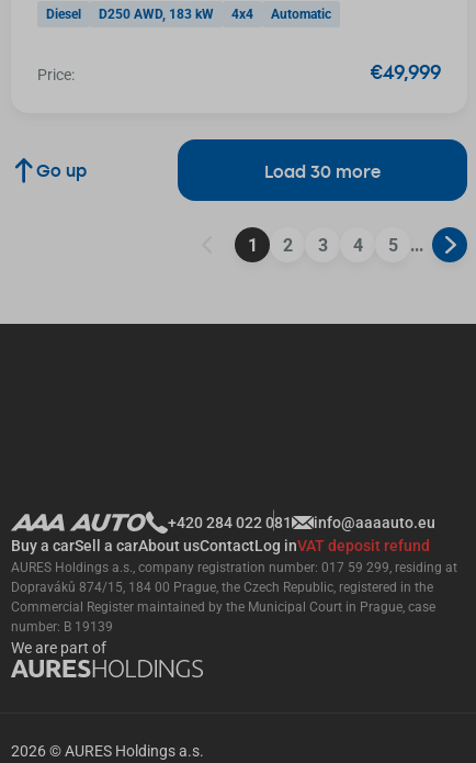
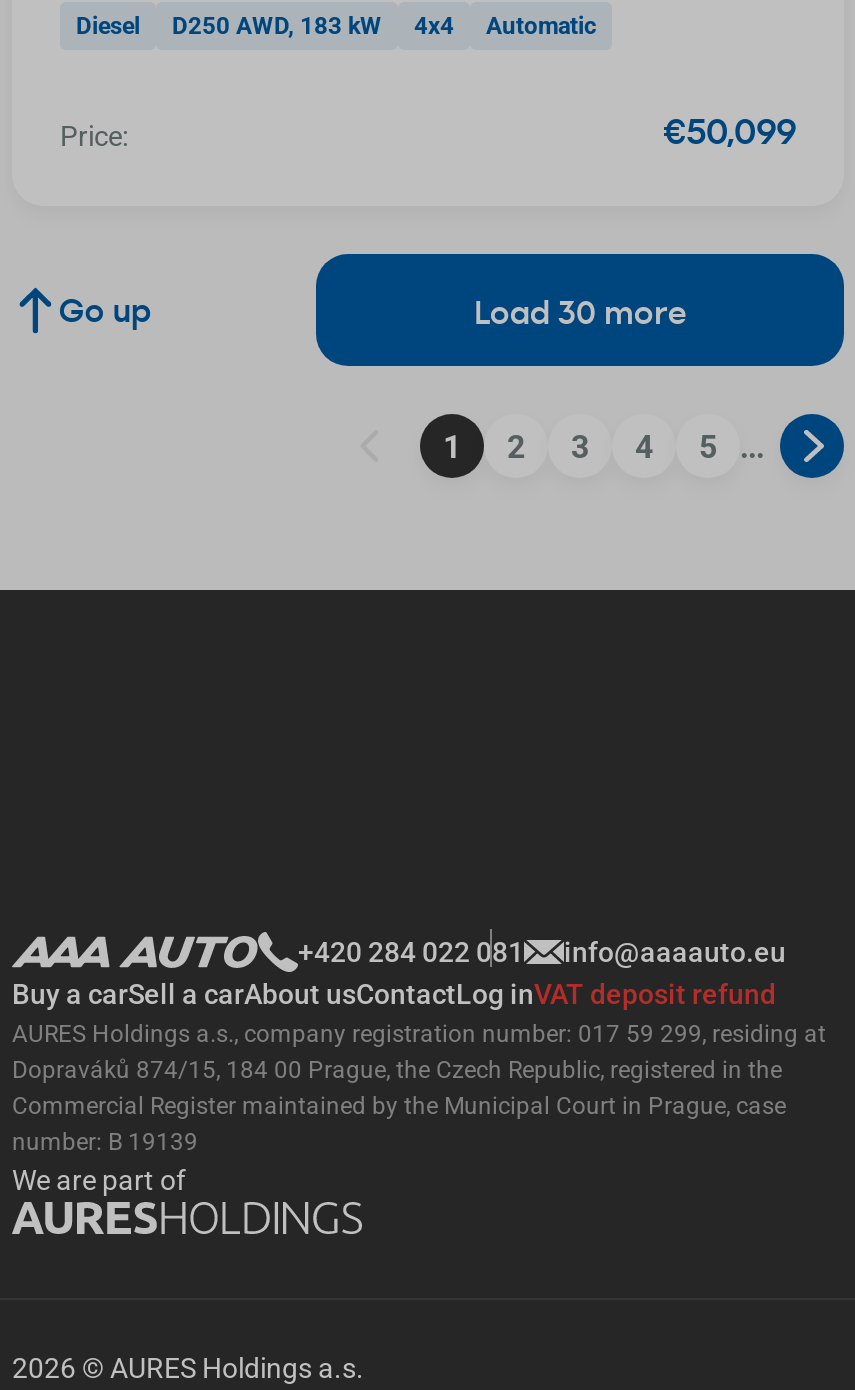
- €49,999
+ €50,099
